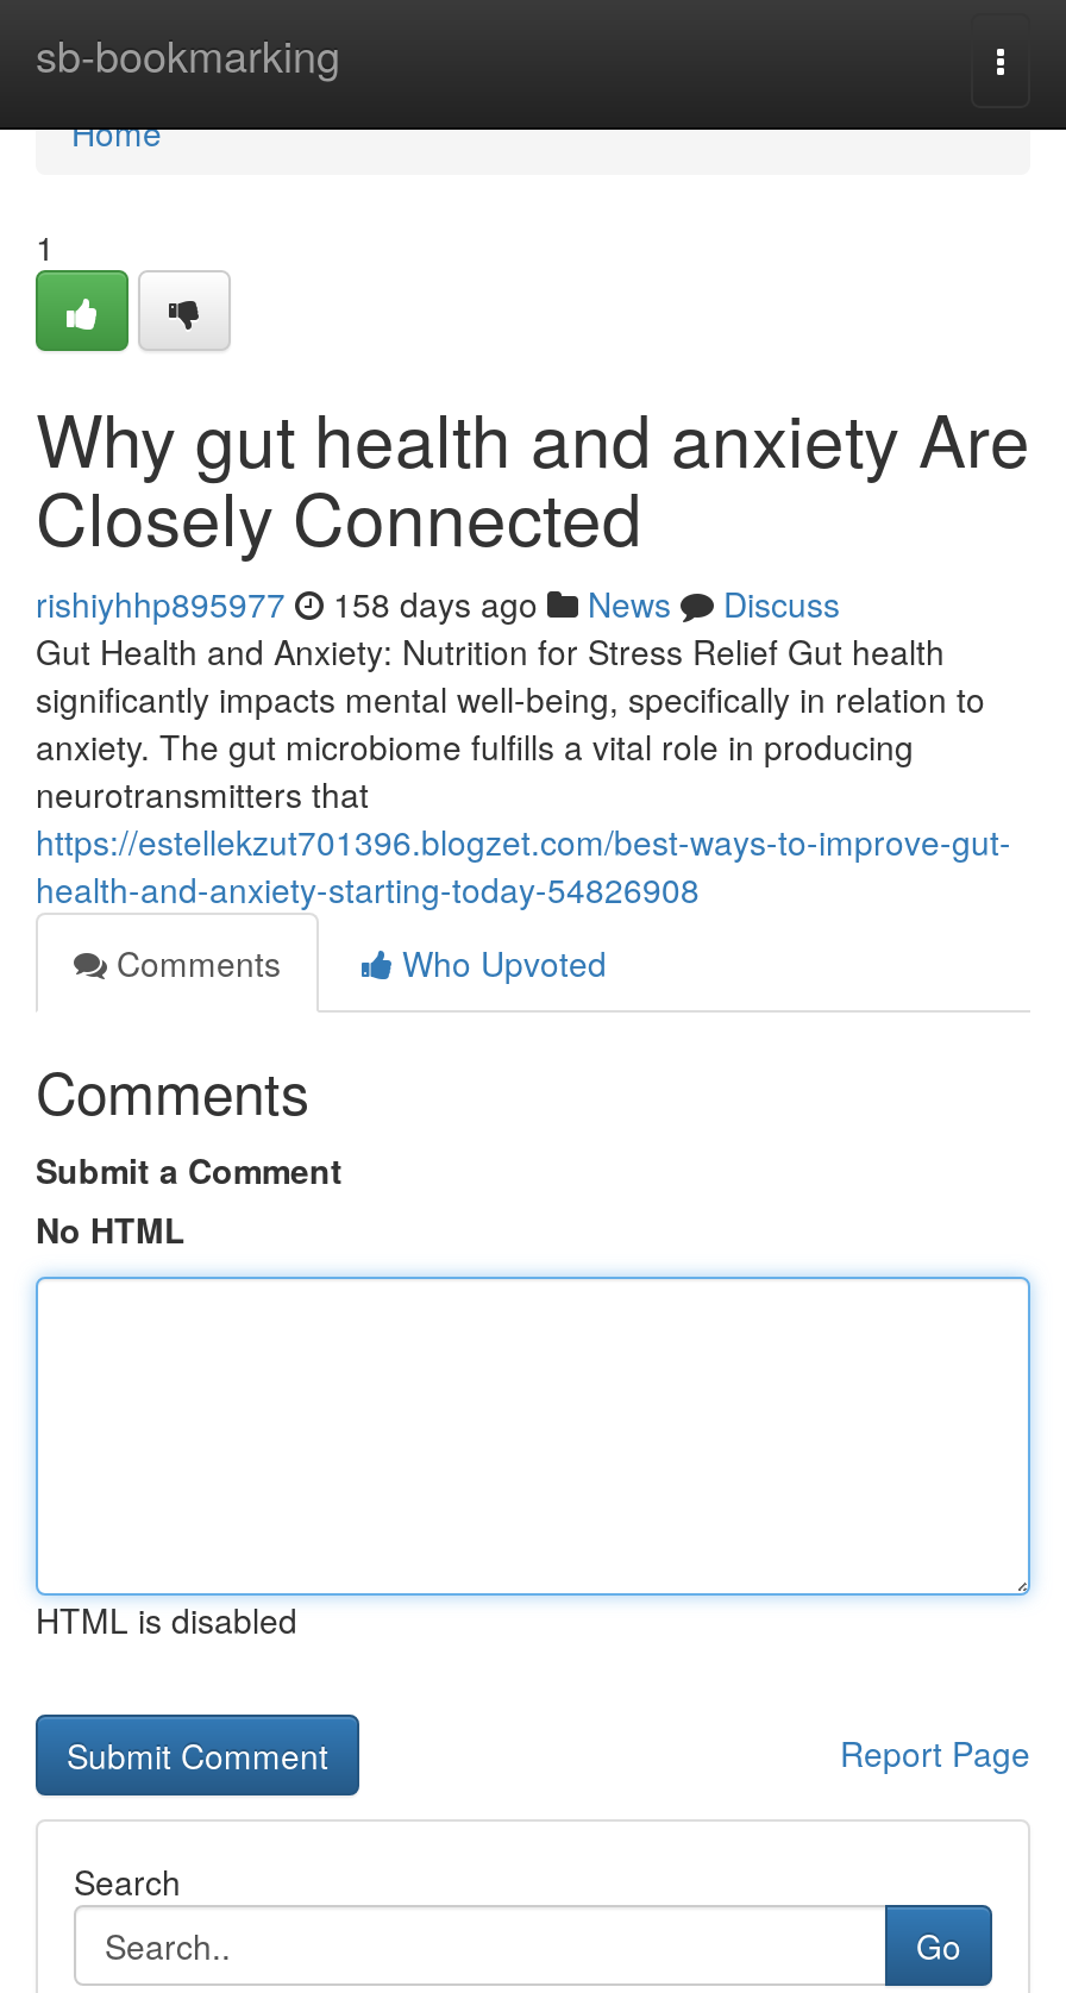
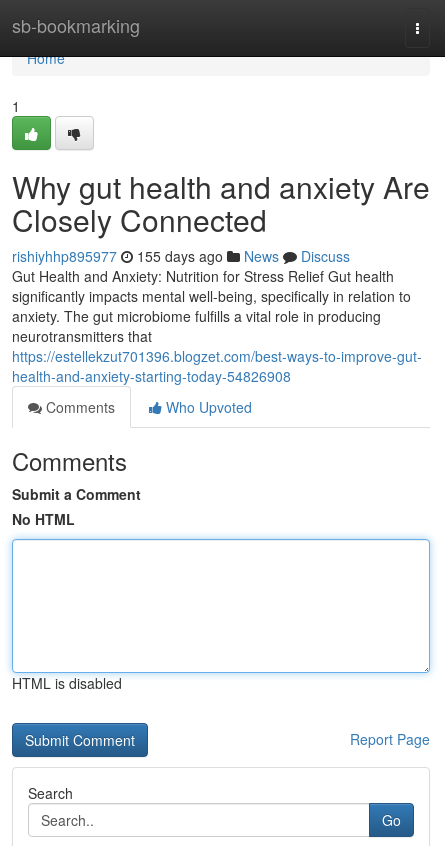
- rishiyhhp895977 158 days ago News Discuss
+ rishiyhhp895977 155 days ago News Discuss
